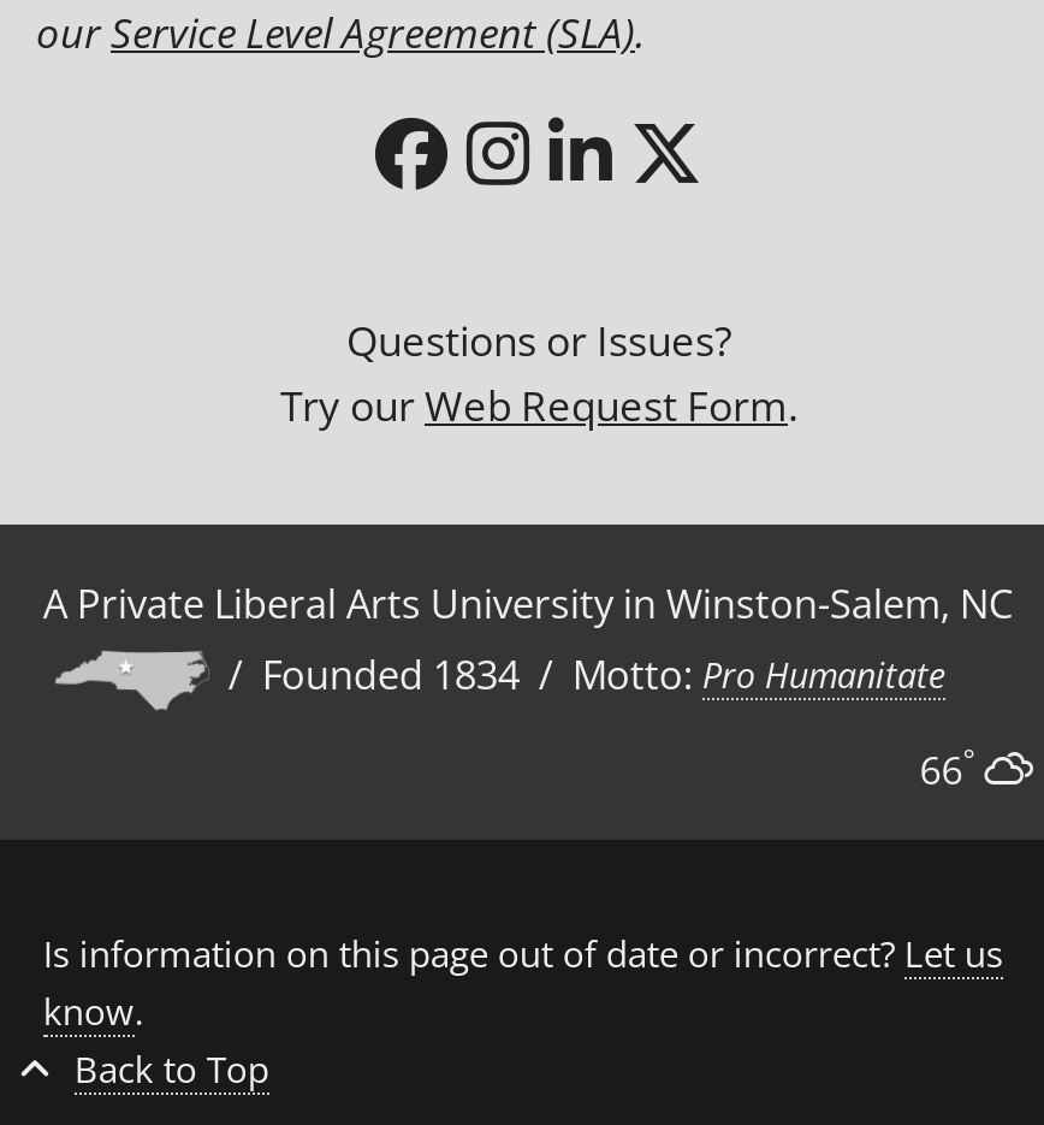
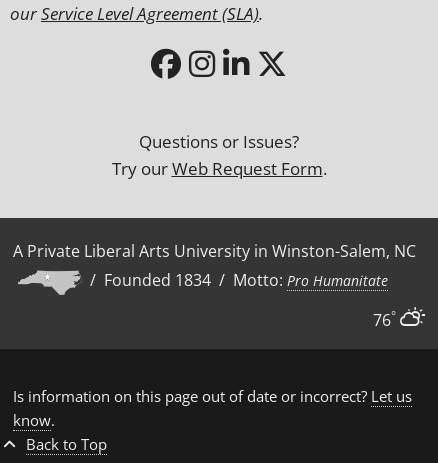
- 66°
+ 76°
